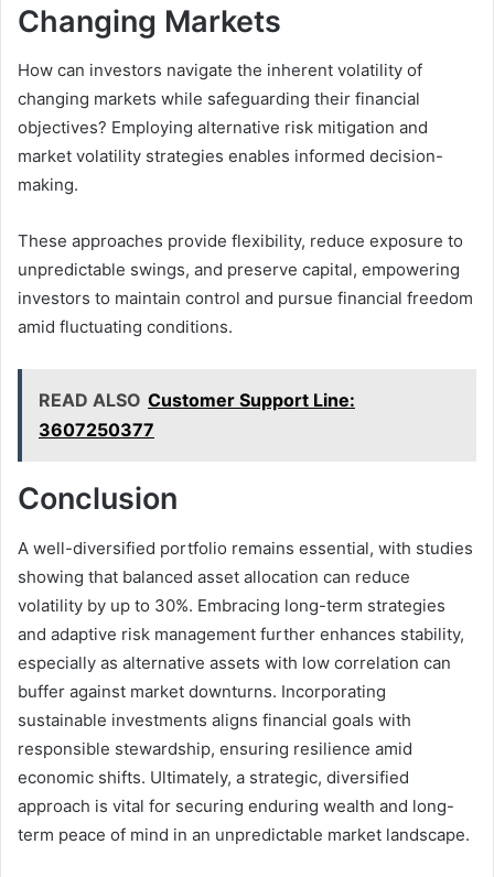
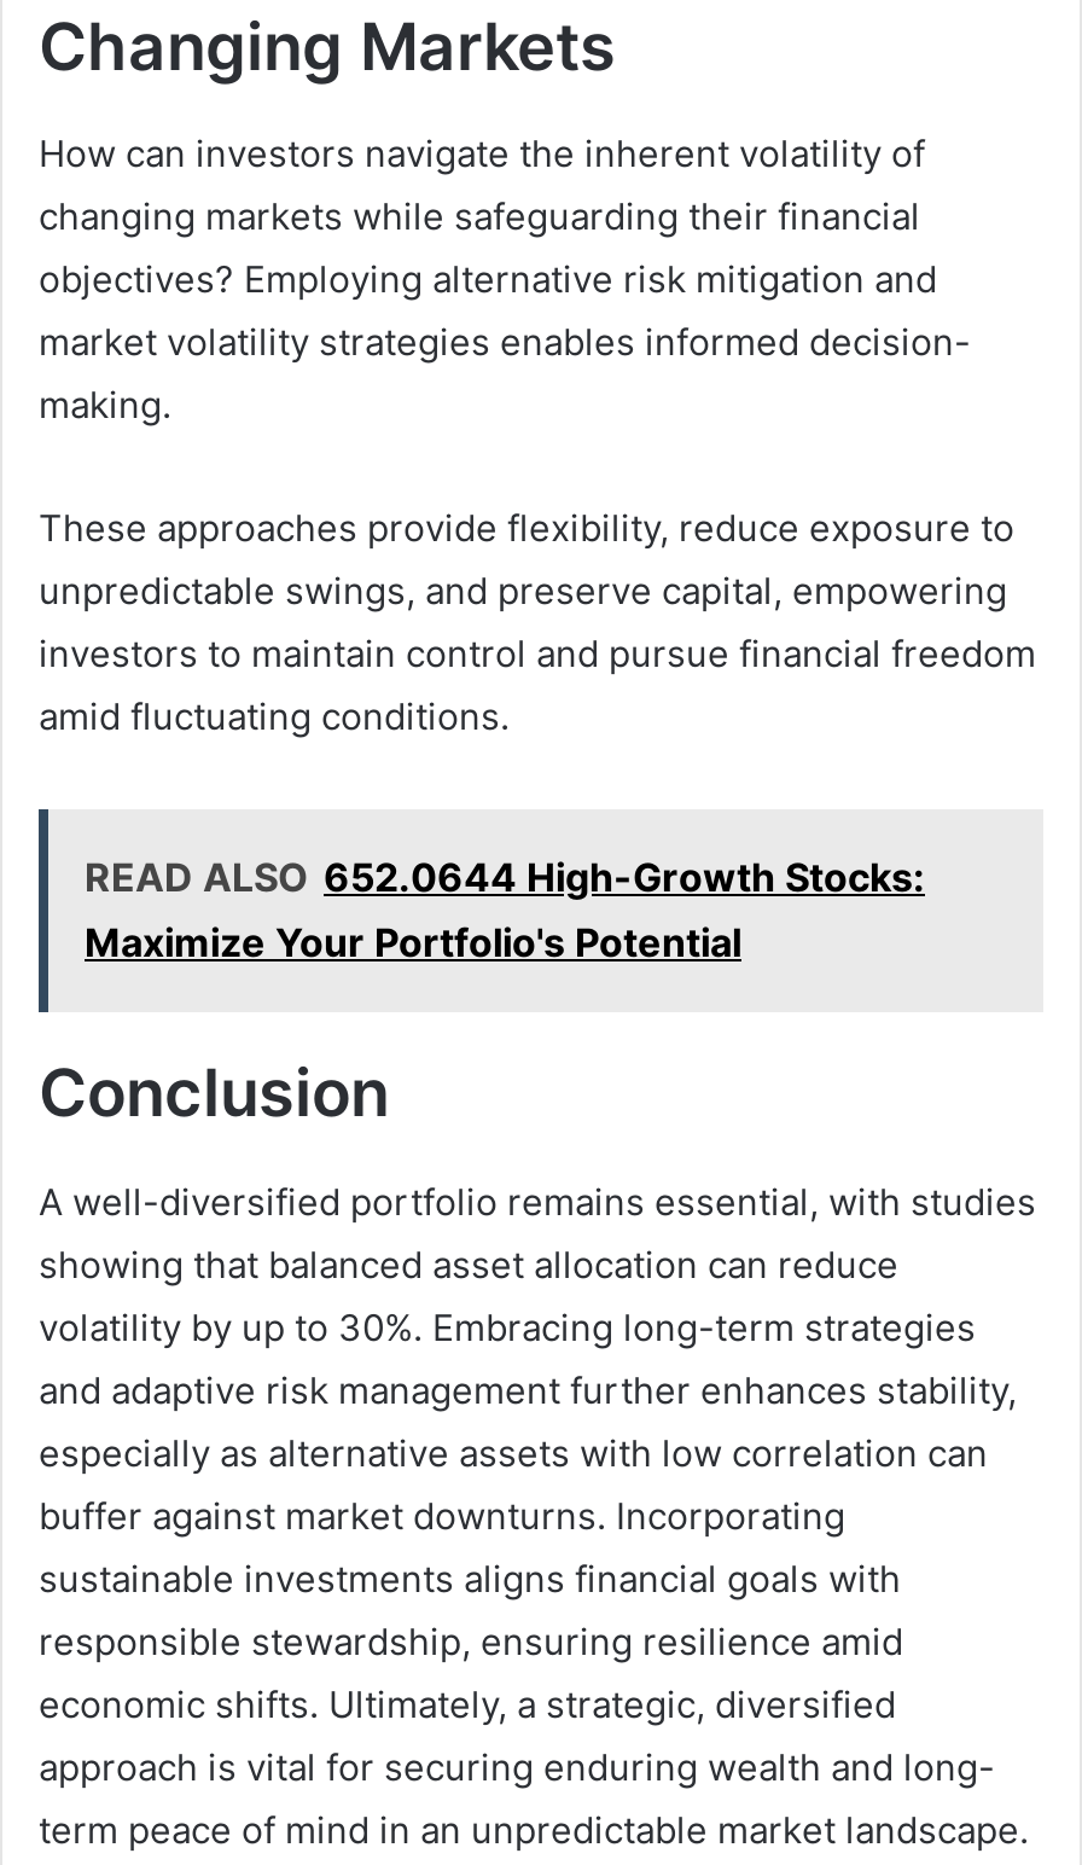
- READ ALSO Customer Support Line:
- 3607250377
+ READ ALSO 652.0644 High-Growth Stocks:
+ Maximize Your Portfolio's Potential
